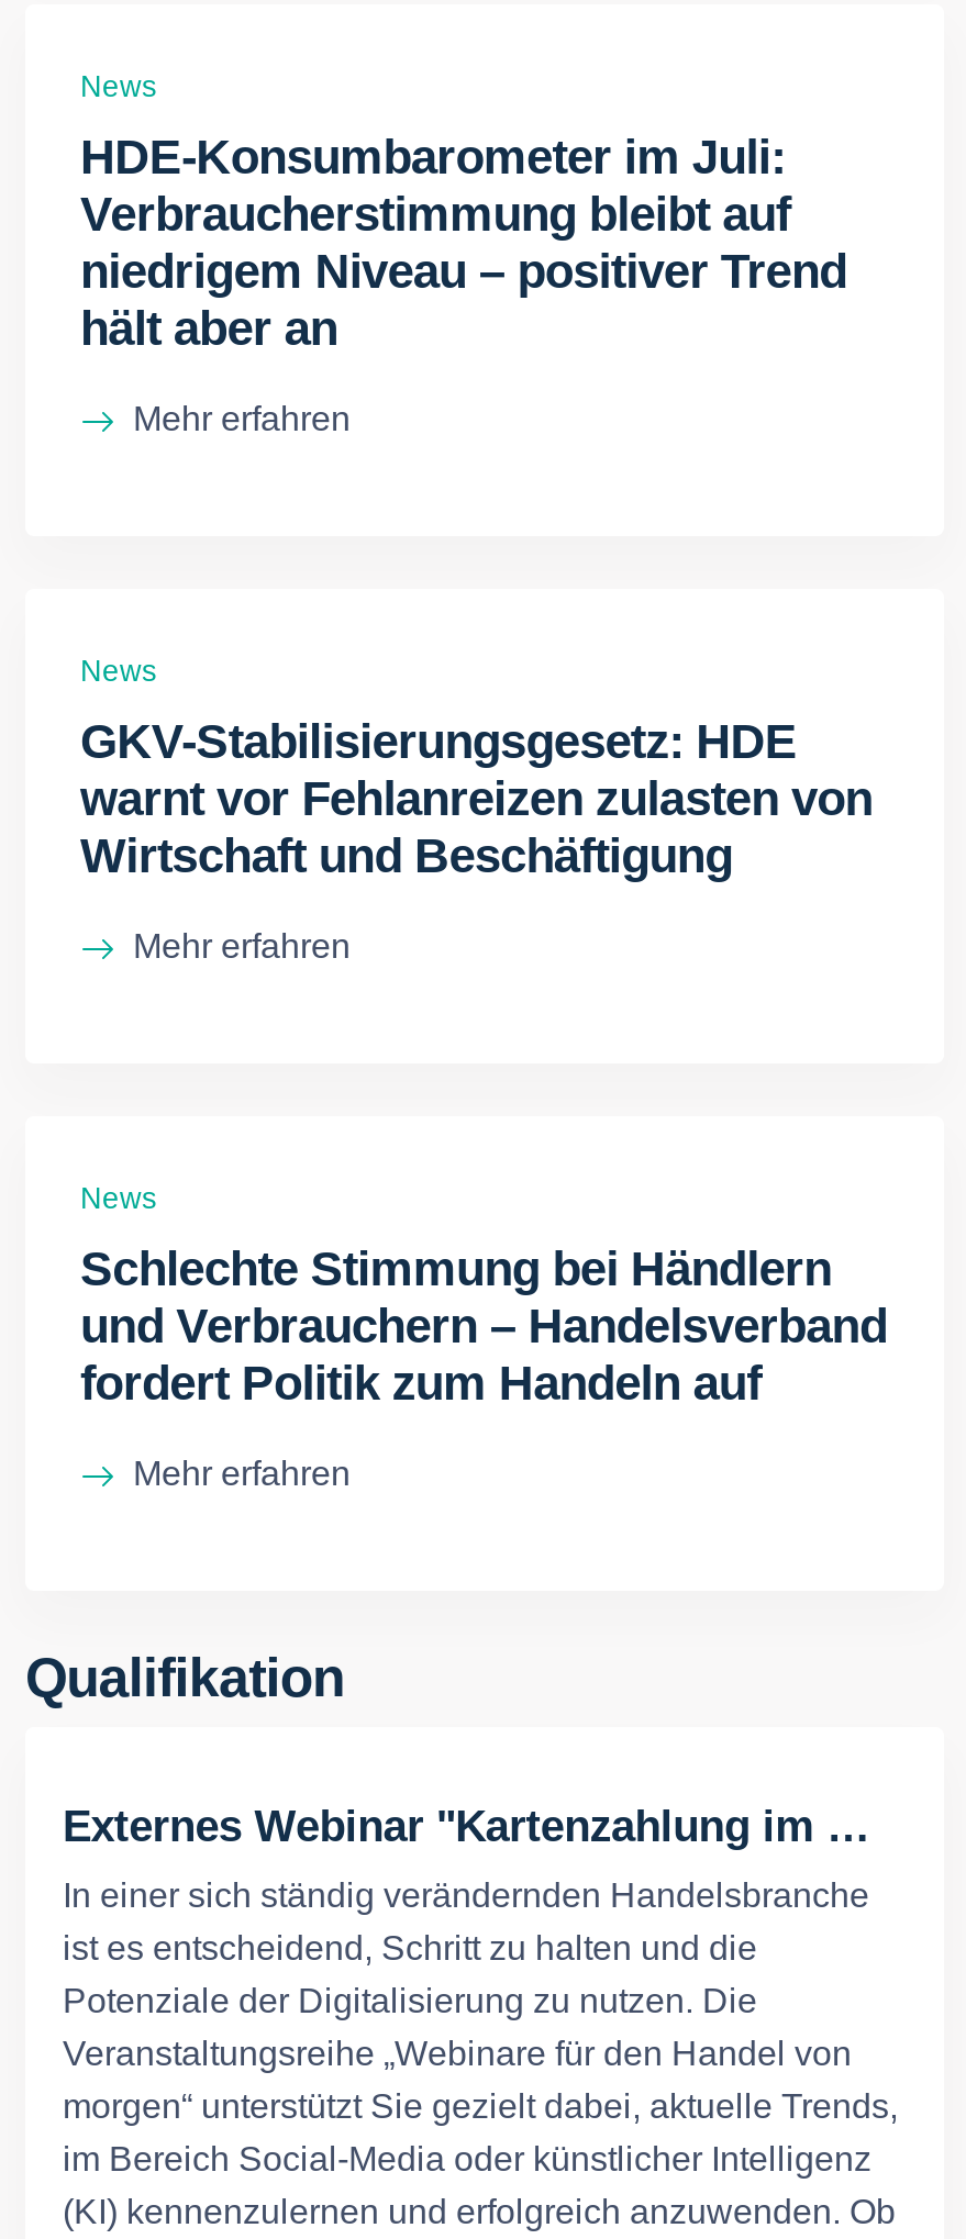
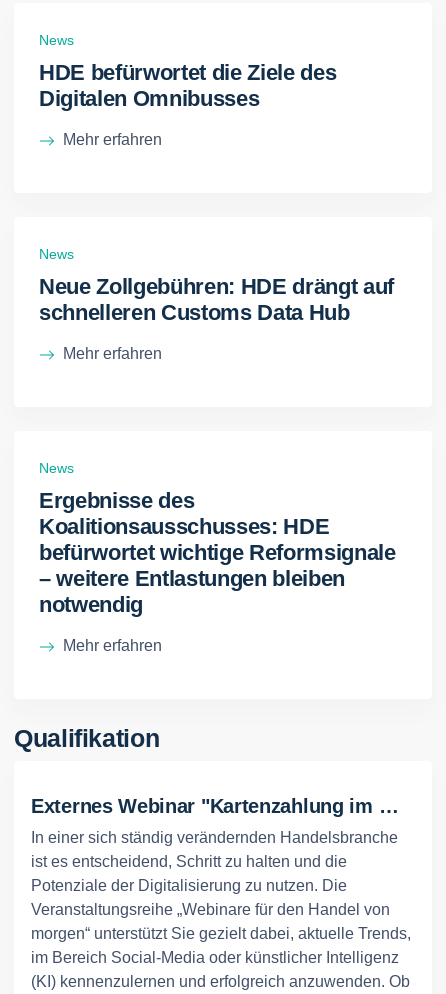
- HDE-Konsumbarometer im Juli:
- Verbraucherstimmung bleibt auf
- niedrigem Niveau – positiver Trend
- hält aber an
+ HDE befürwortet die Ziele des
+ Digitalen Omnibusses

moved up: Mehr erfahren | News

- GKV-Stabilisierungsgesetz: HDE
- warnt vor Fehlanreizen zulasten von
- Wirtschaft und Beschäftigung
+ Neue Zollgebühren: HDE drängt auf
+ schnelleren Customs Data Hub

moved up: Mehr erfahren | News

- Schlechte Stimmung bei Händlern
- und Verbrauchern – Handelsverband
- fordert Politik zum Handeln auf
+ Ergebnisse des
+ Koalitionsausschusses: HDE
+ befürwortet wichtige Reformsignale
+ – weitere Entlastungen bleiben
+ notwendig
